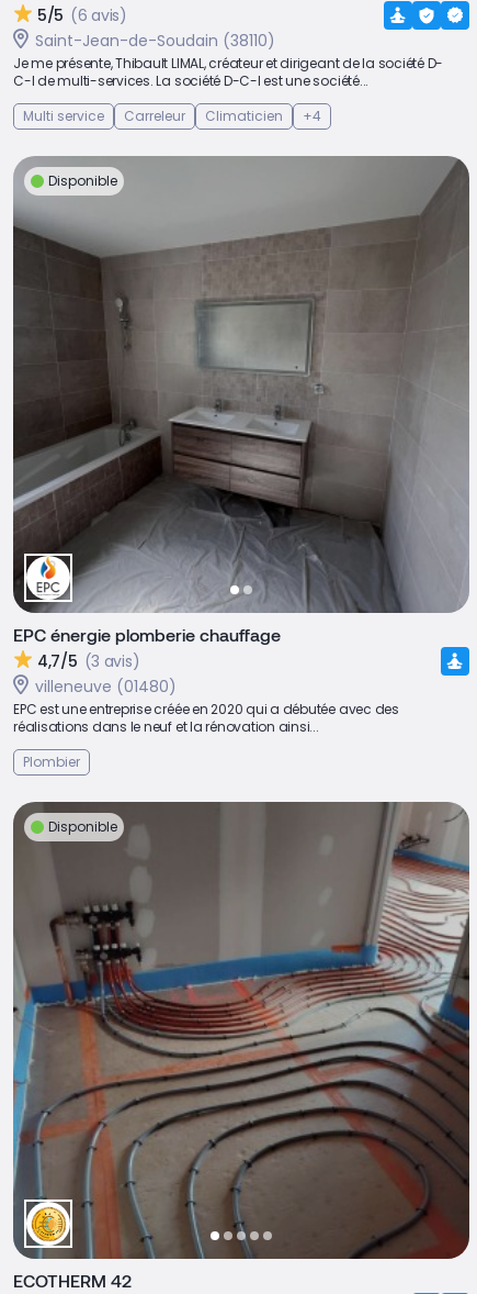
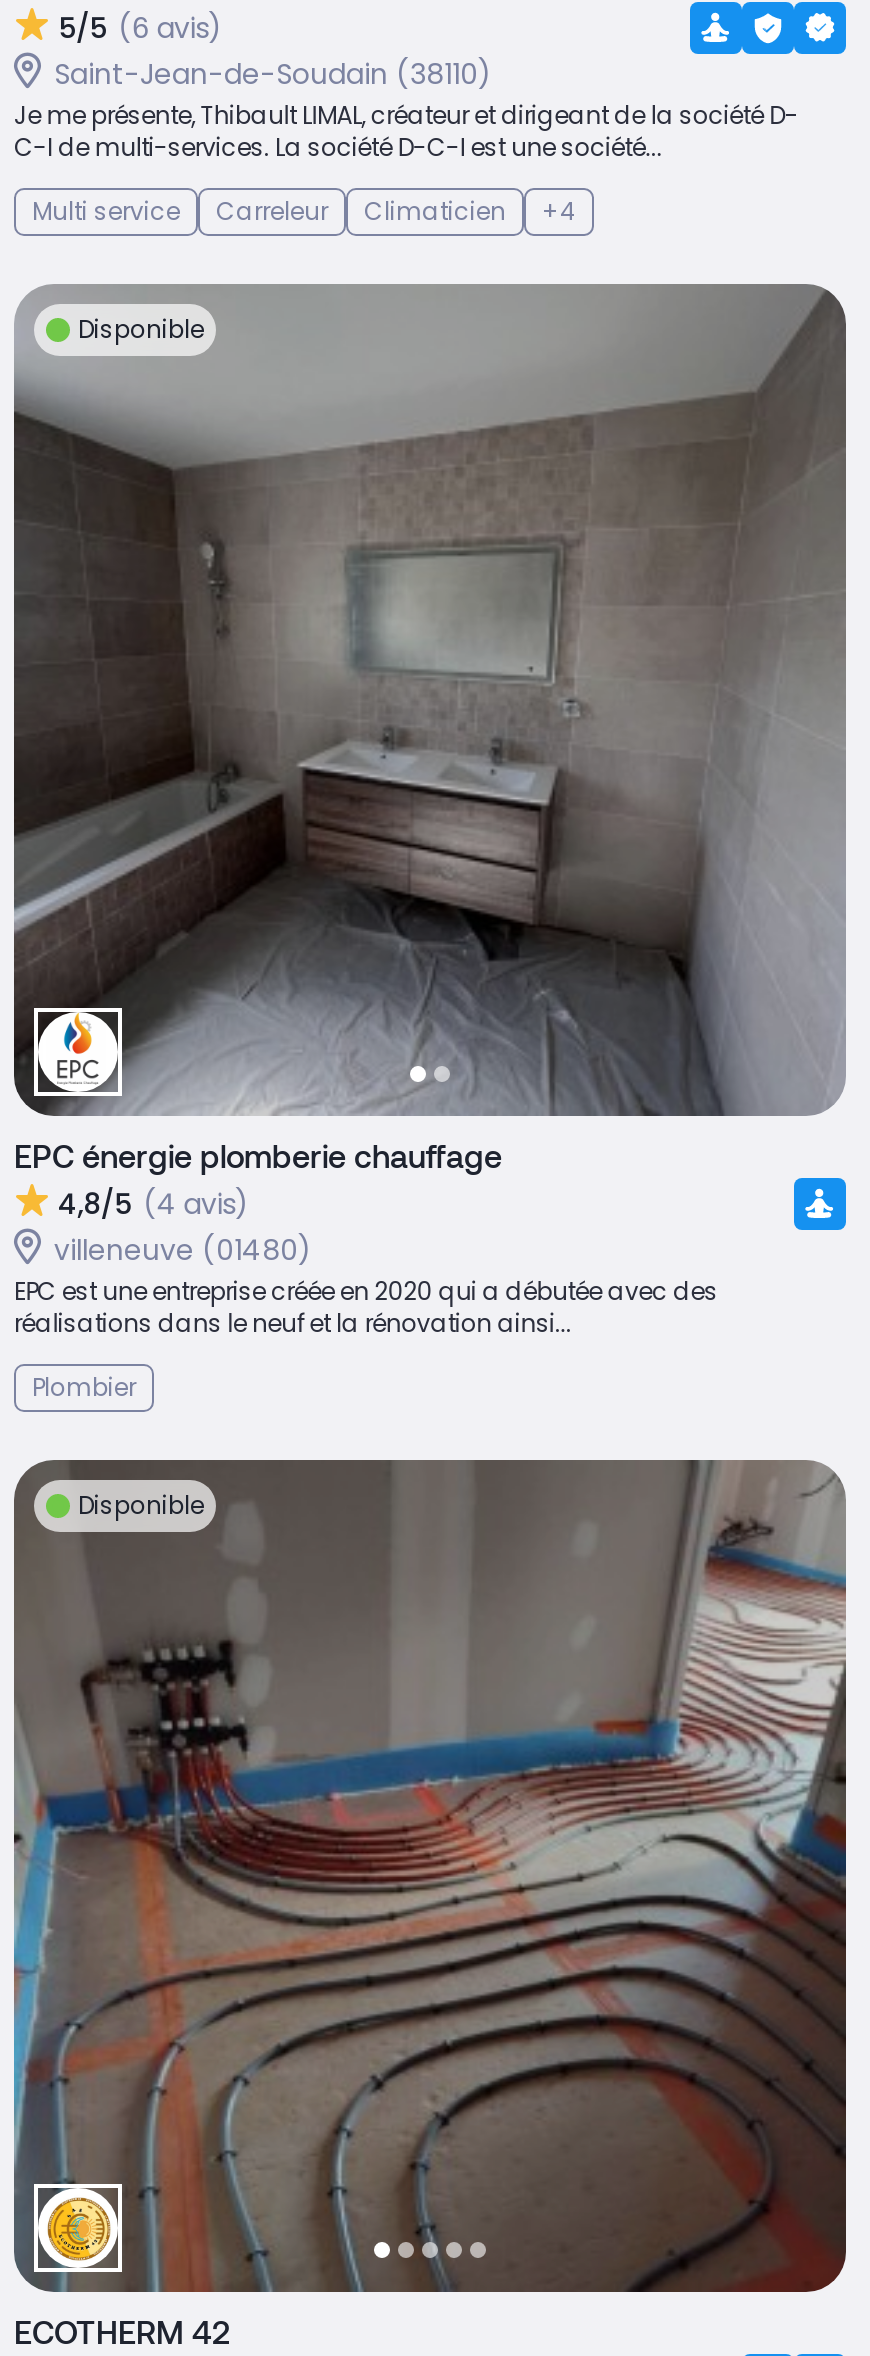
- 4,7/5 (3 avis)
+ 4,8/5 (4 avis)
